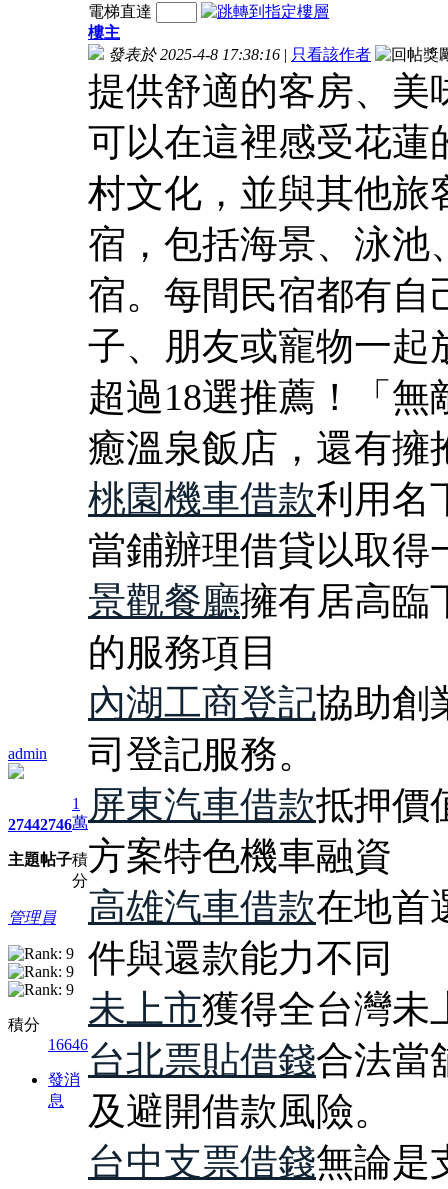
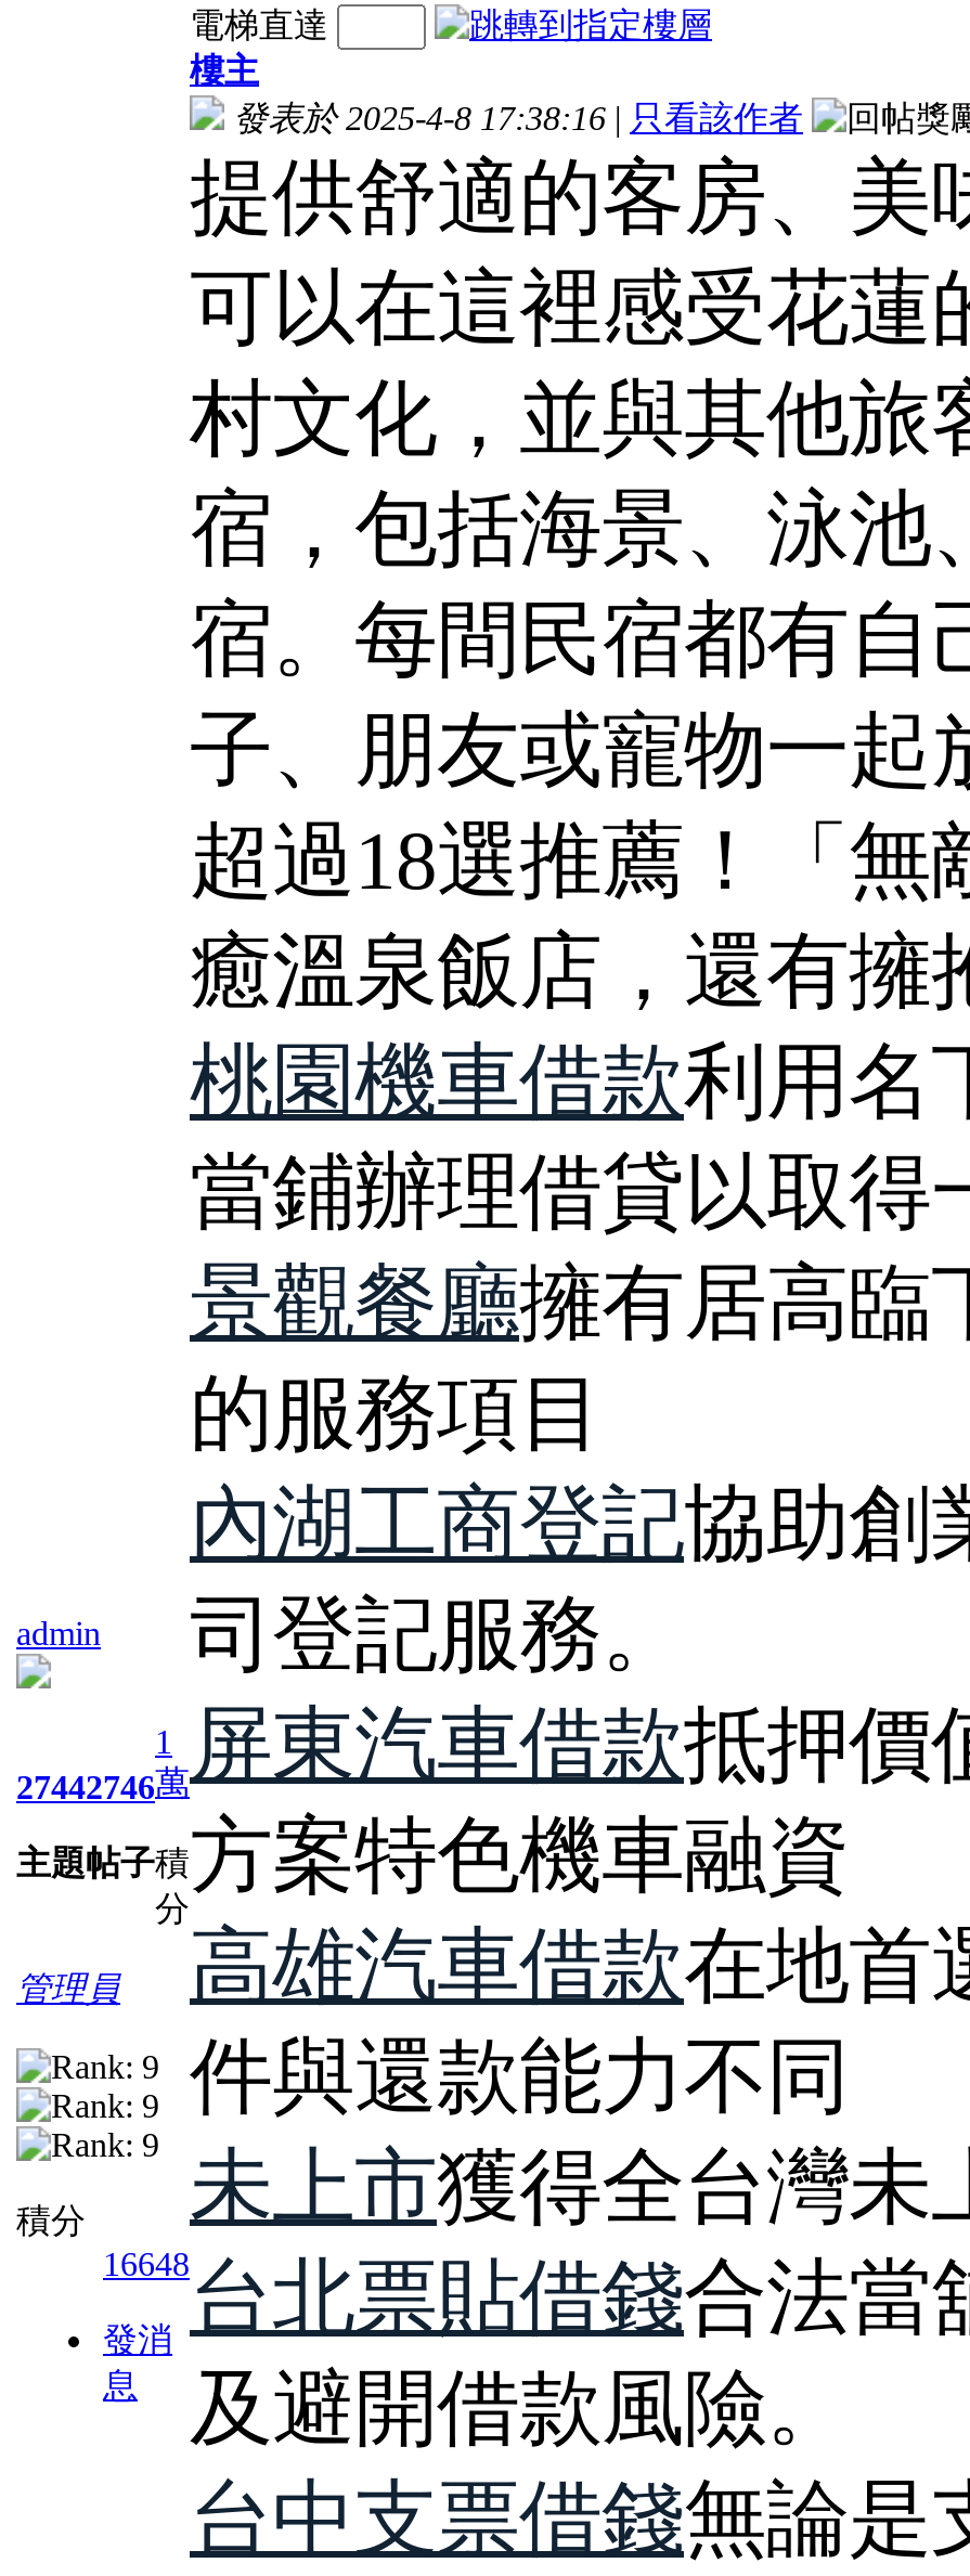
- 16646
+ 16648
